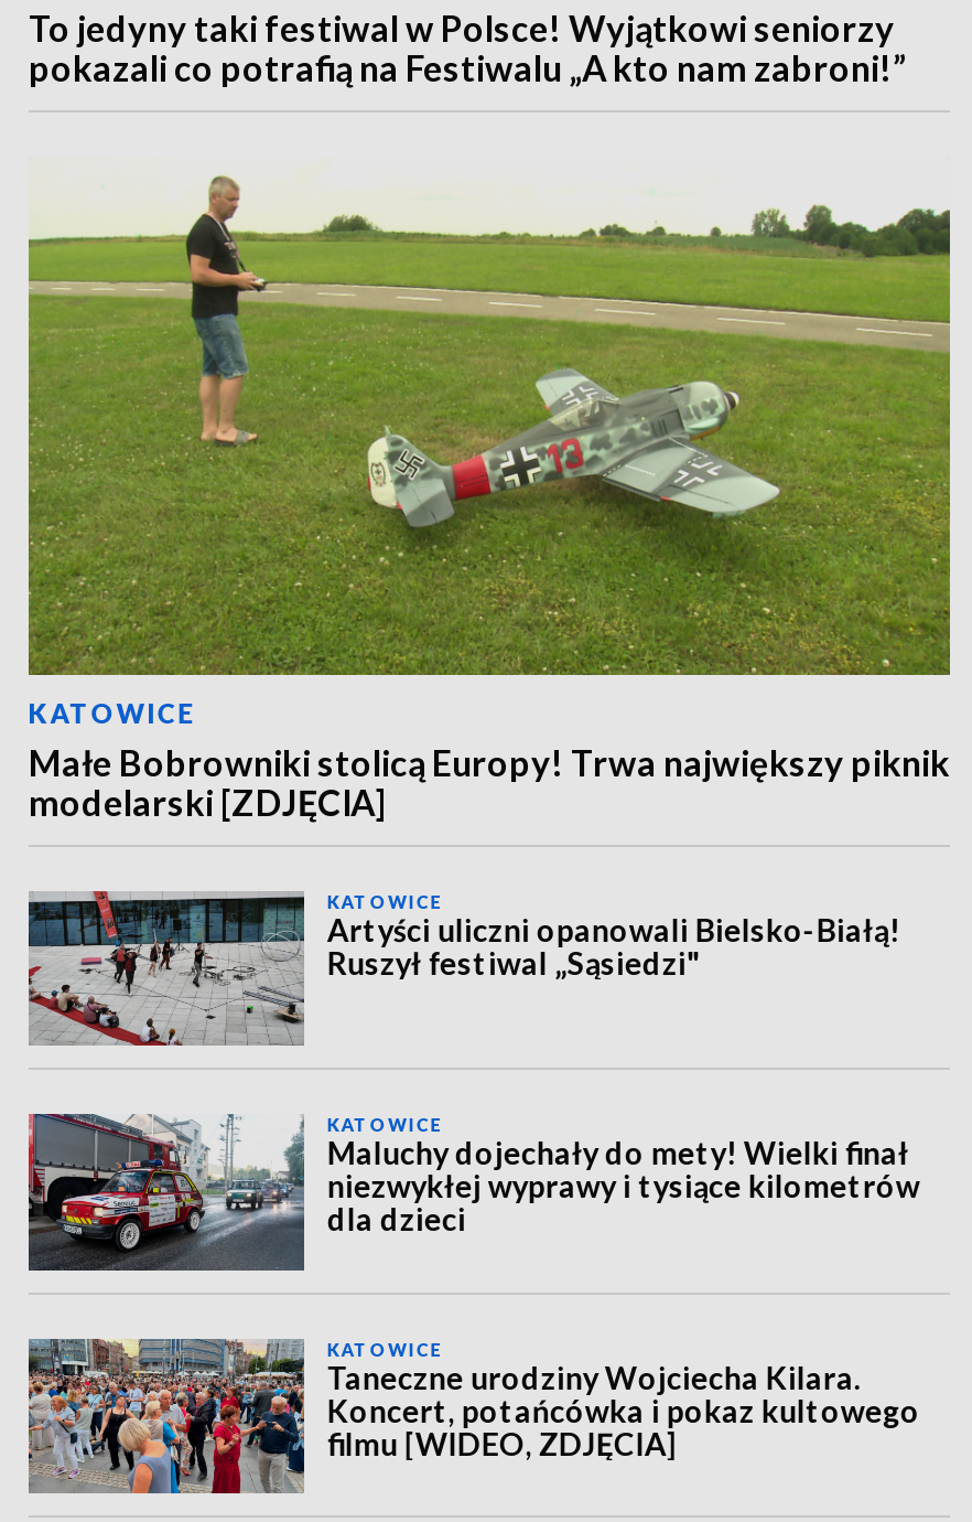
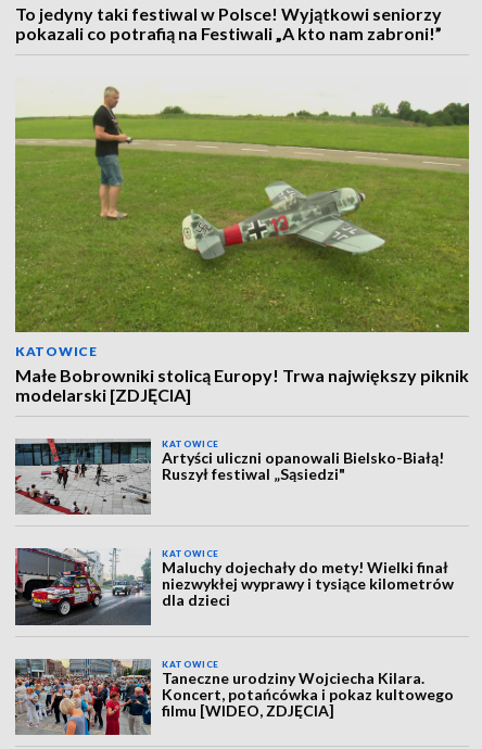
- pokazali co potrafią na Festiwalu „A kto nam zabroni!”
+ pokazali co potrafią na Festiwali „A kto nam zabroni!”
